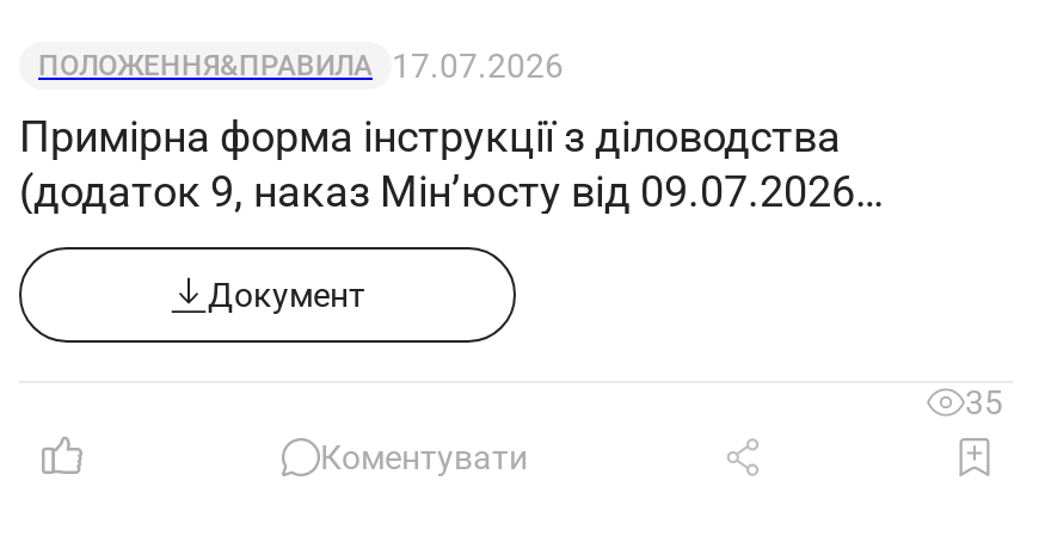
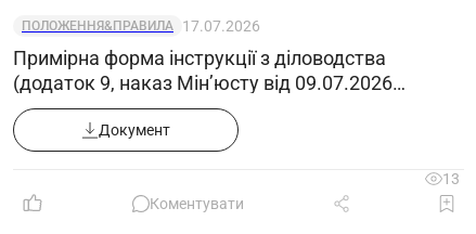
- 35
+ 13
